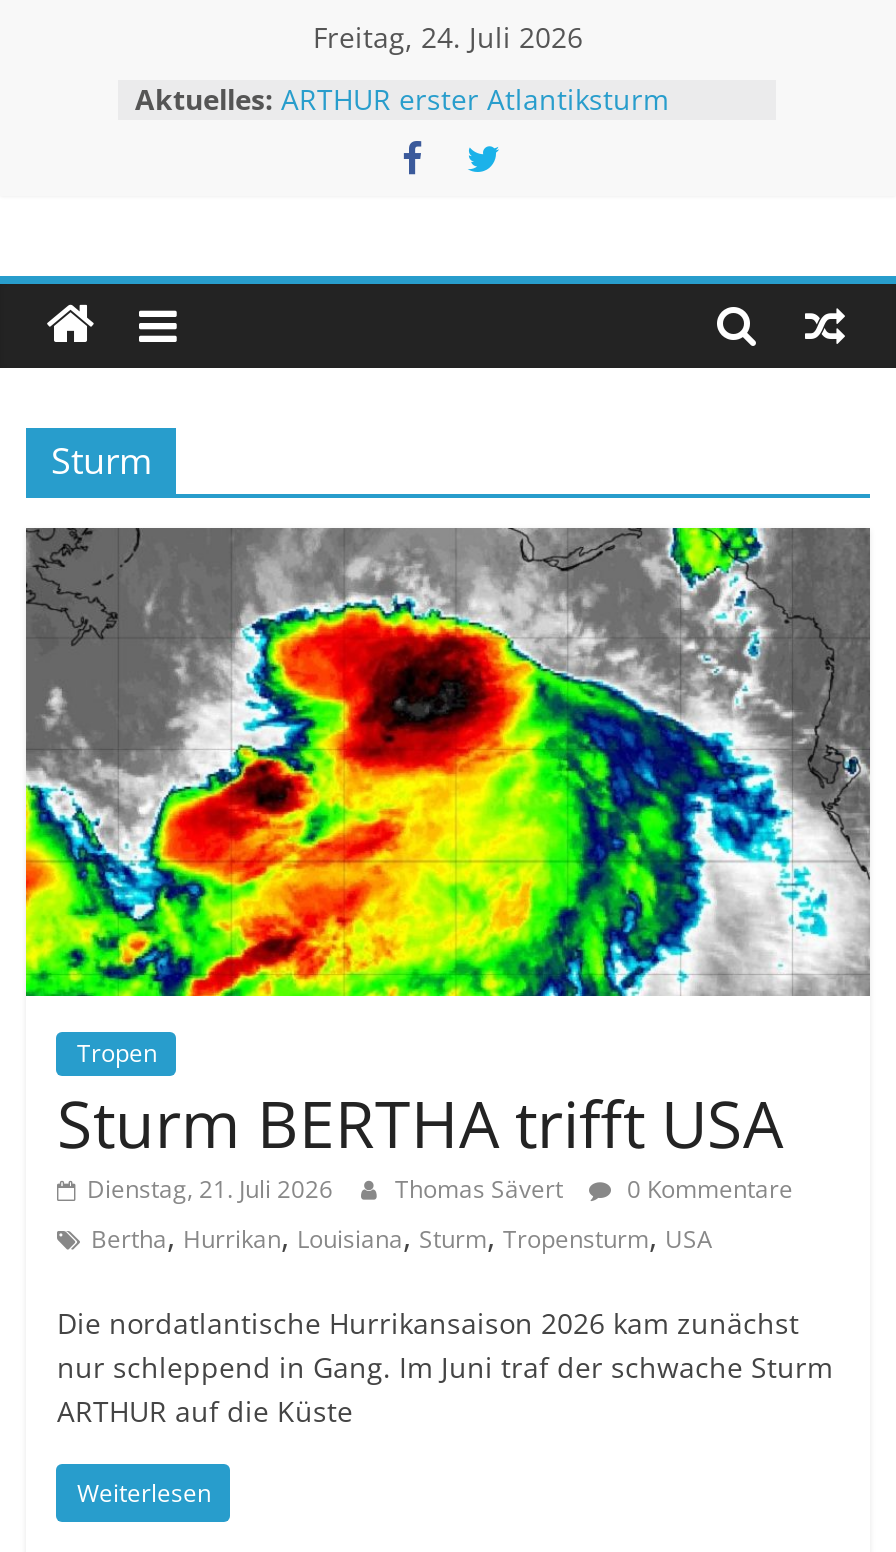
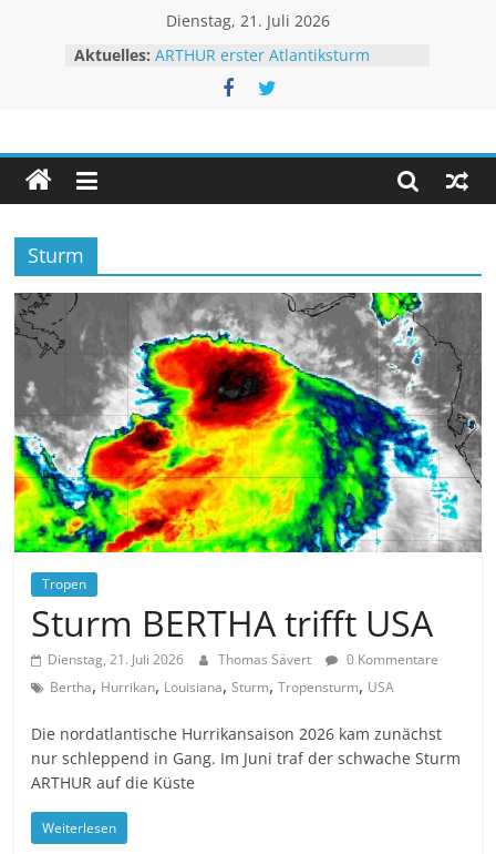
- Freitag, 24. Juli 2026
+ Dienstag, 21. Juli 2026
